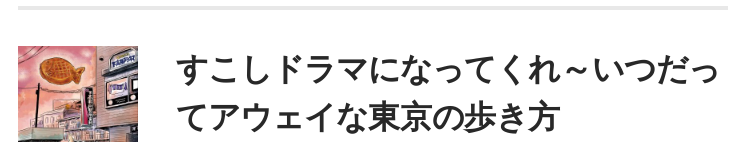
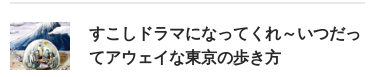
- [image]
+ [image]
